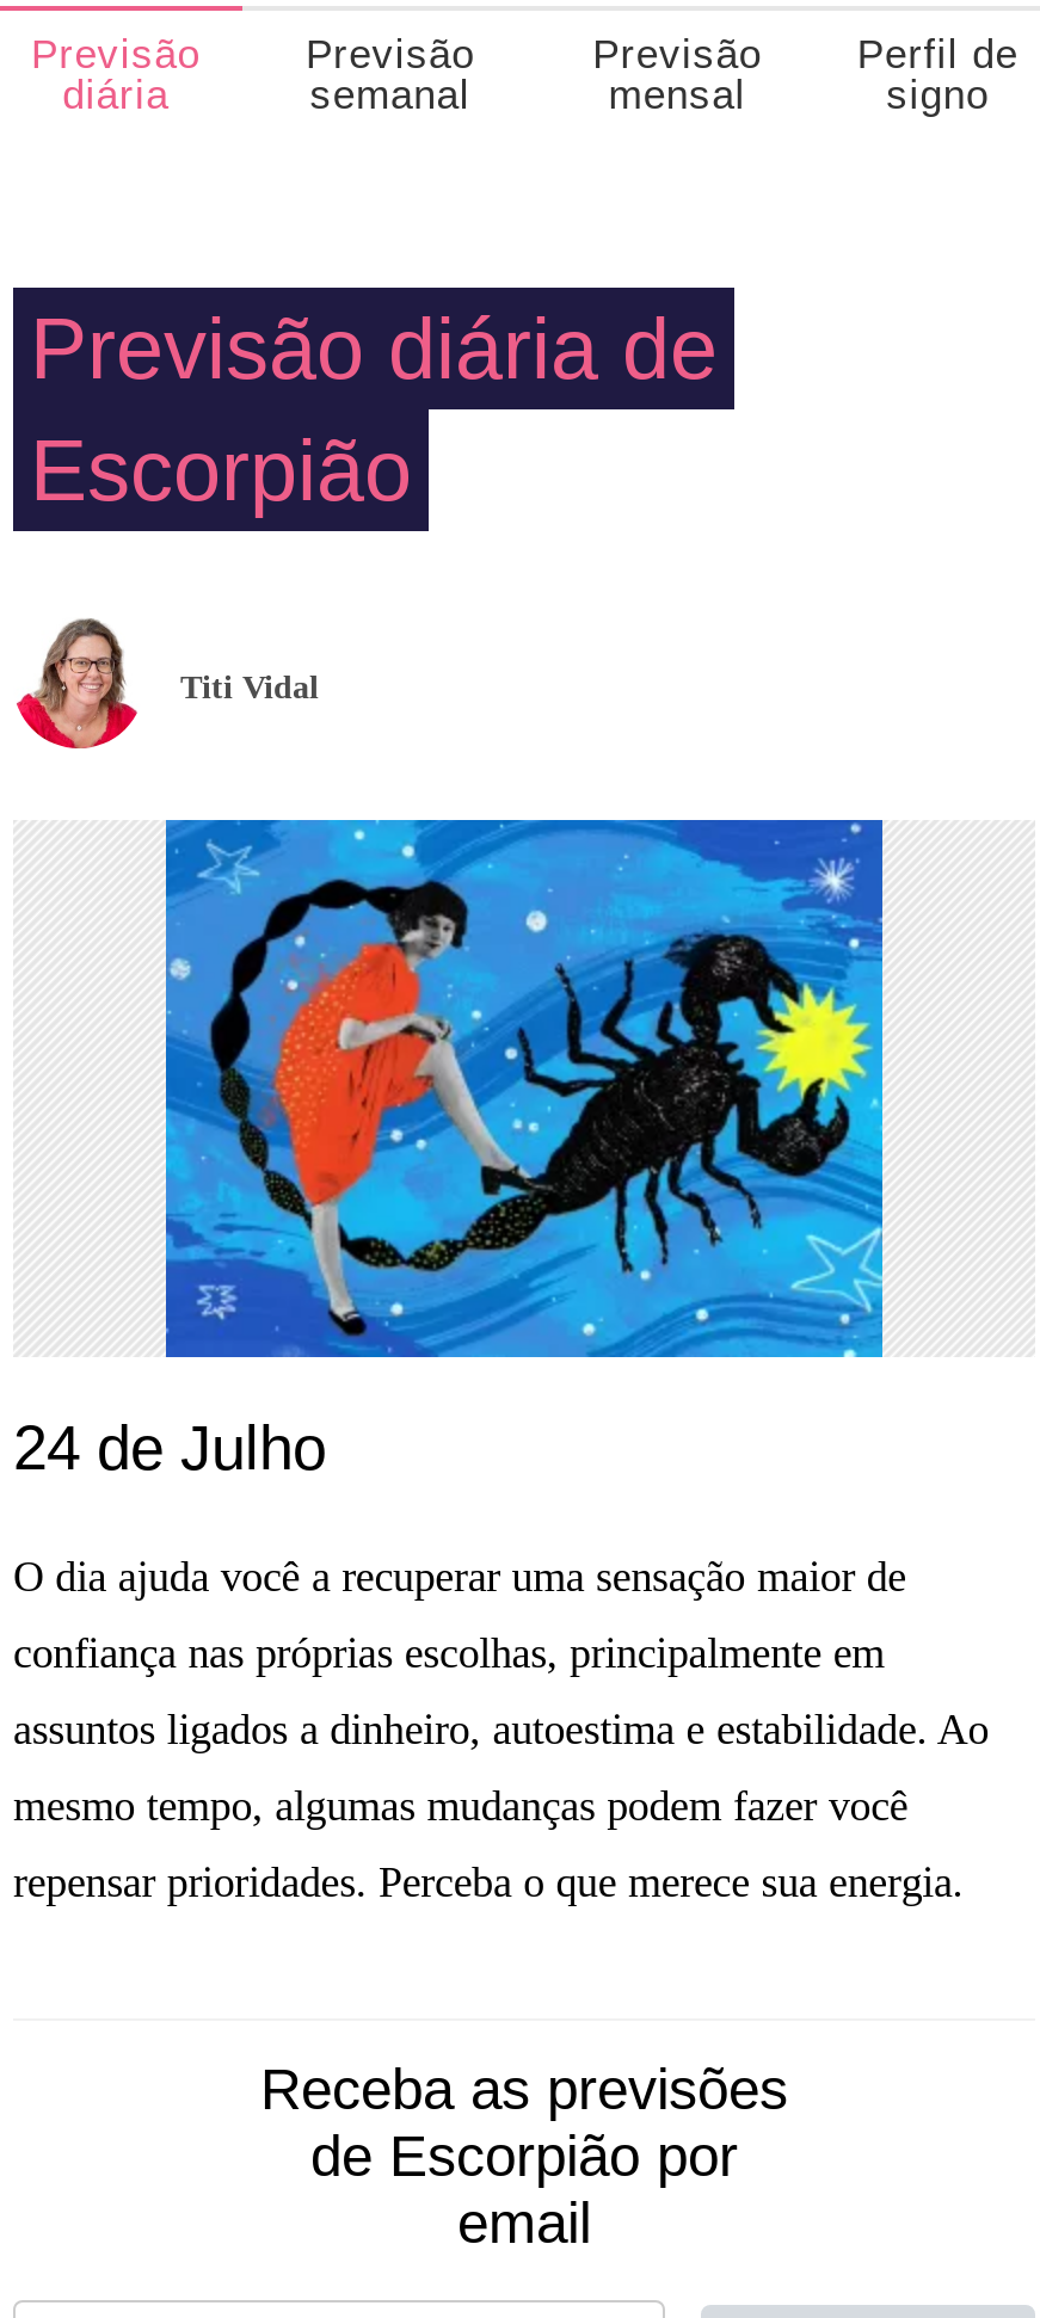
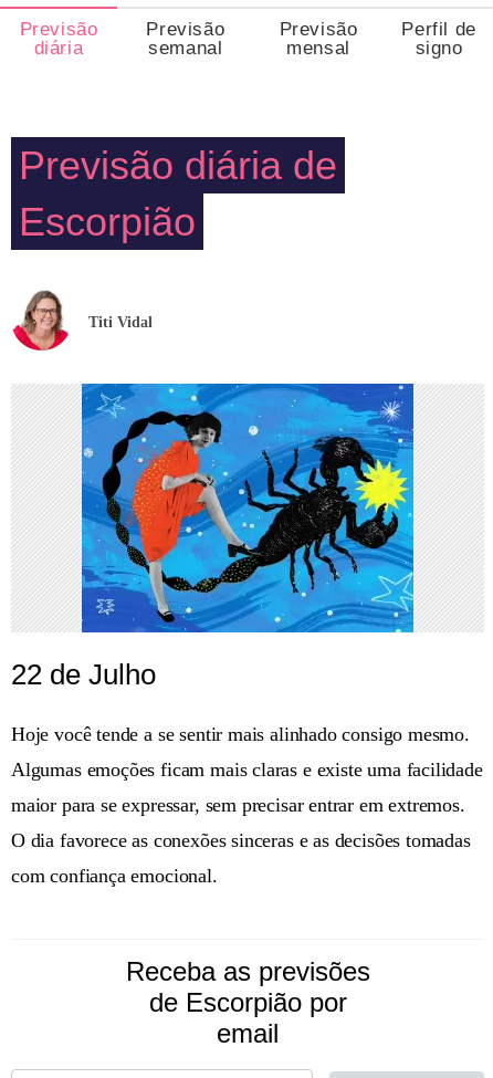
- 24 de Julho
+ 22 de Julho

- O dia ajuda você a recuperar uma sensação maior de
+ Hoje você tende a se sentir mais alinhado consigo mesmo.

- confiança nas próprias escolhas, principalmente em
+ Algumas emoções ficam mais claras e existe uma facilidade

- assuntos ligados a dinheiro, autoestima e estabilidade. Ao
+ maior para se expressar, sem precisar entrar em extremos.

- mesmo tempo, algumas mudanças podem fazer você
+ O dia favorece as conexões sinceras e as decisões tomadas

- repensar prioridades. Perceba o que merece sua energia.
+ com confiança emocional.
